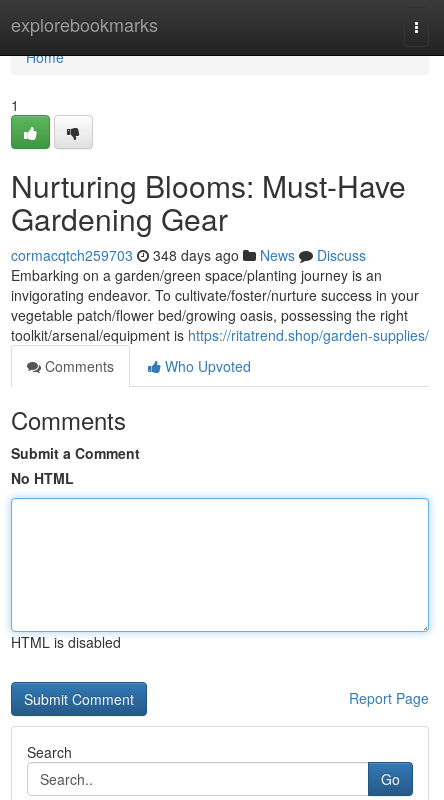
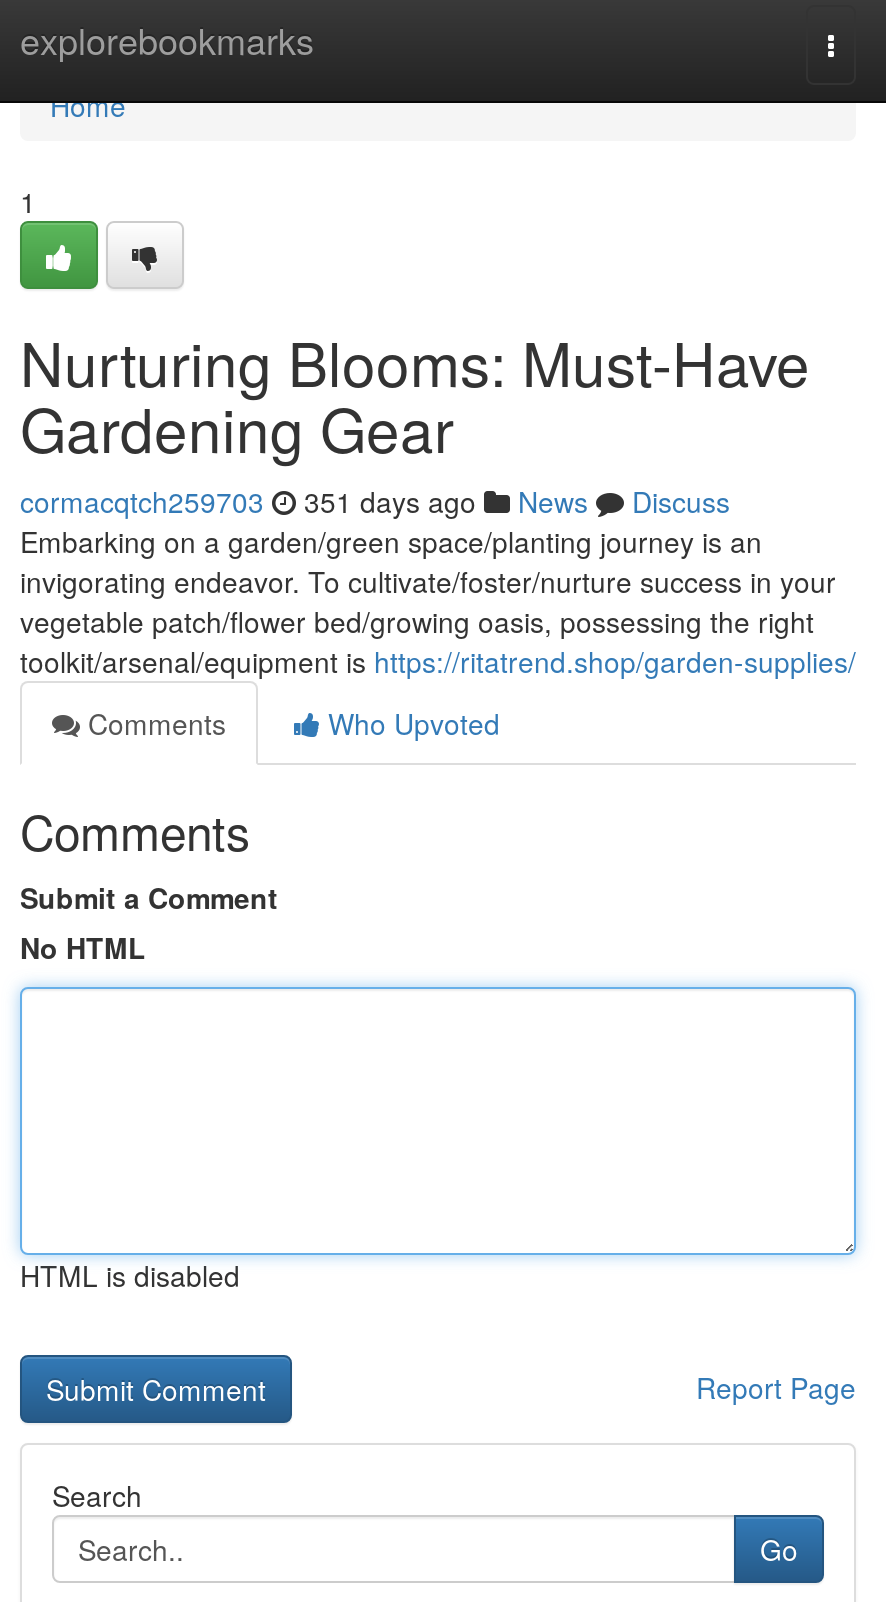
- cormacqtch259703 348 days ago News Discuss
+ cormacqtch259703 351 days ago News Discuss
